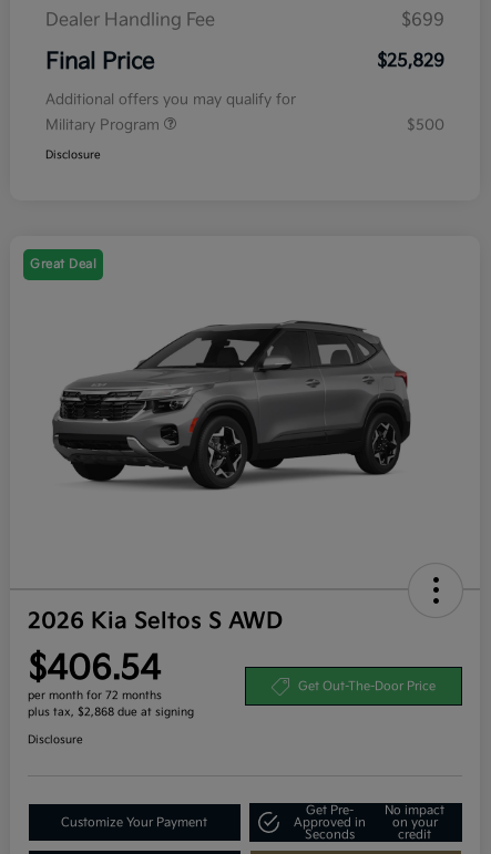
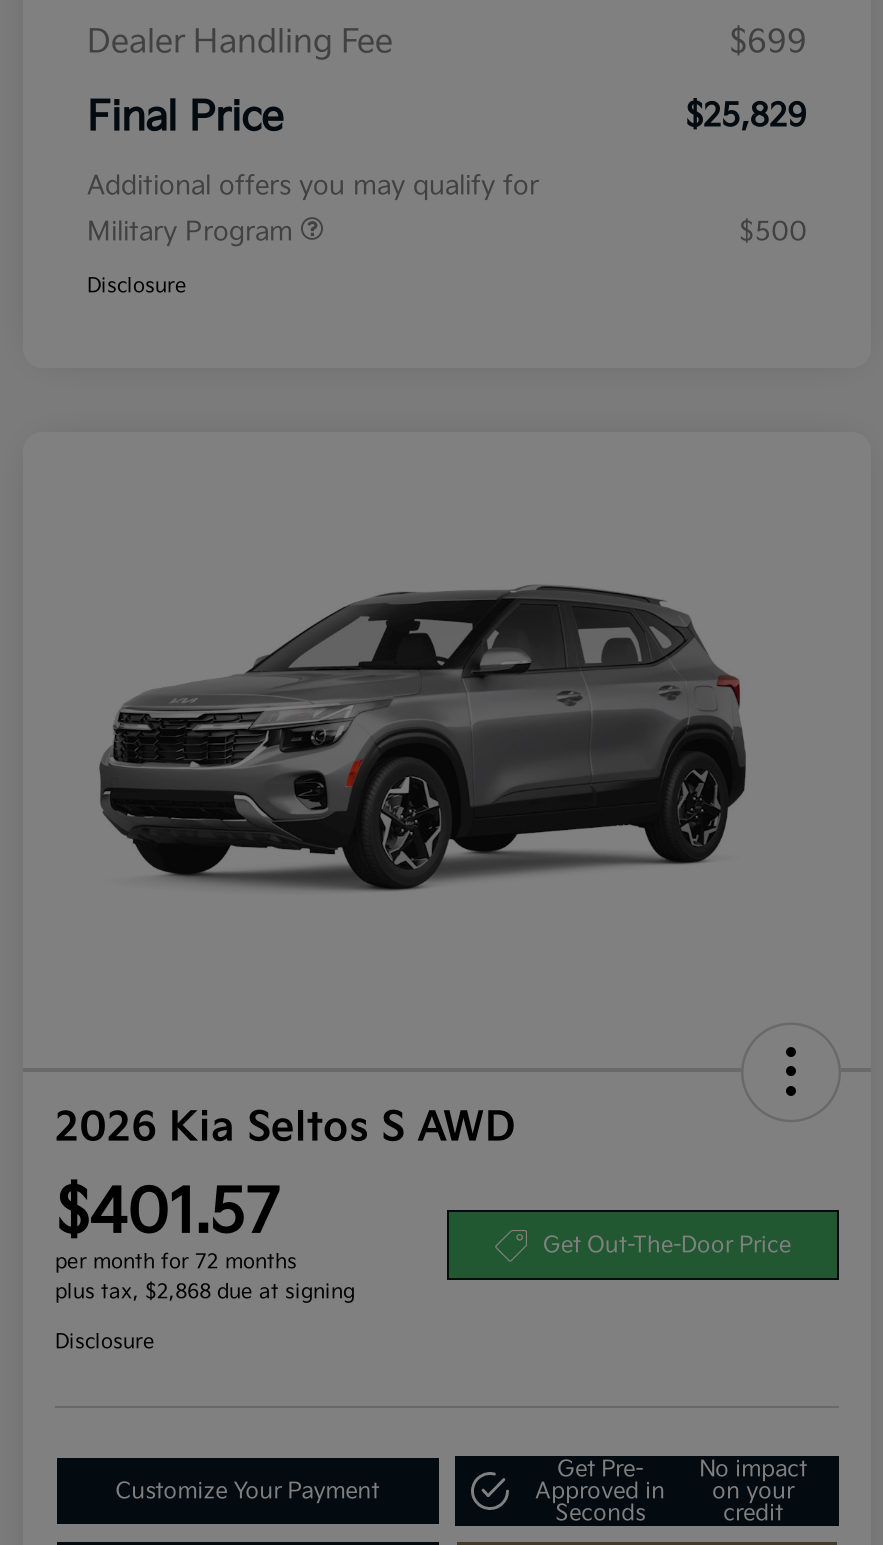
- Great Deal

- $406.54
+ $401.57
